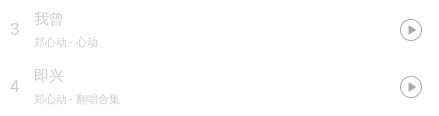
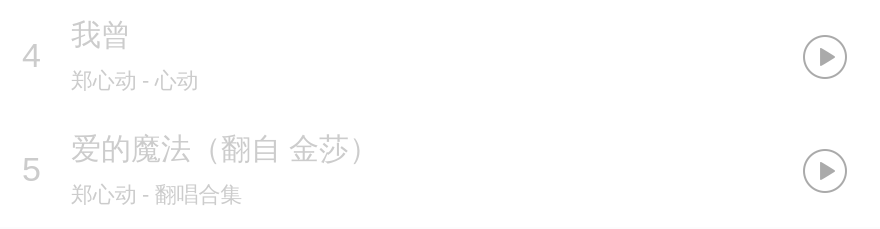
- 3
+ 4

- 即兴
+ 爱的魔法（翻自 金莎）

- 4
+ 5
